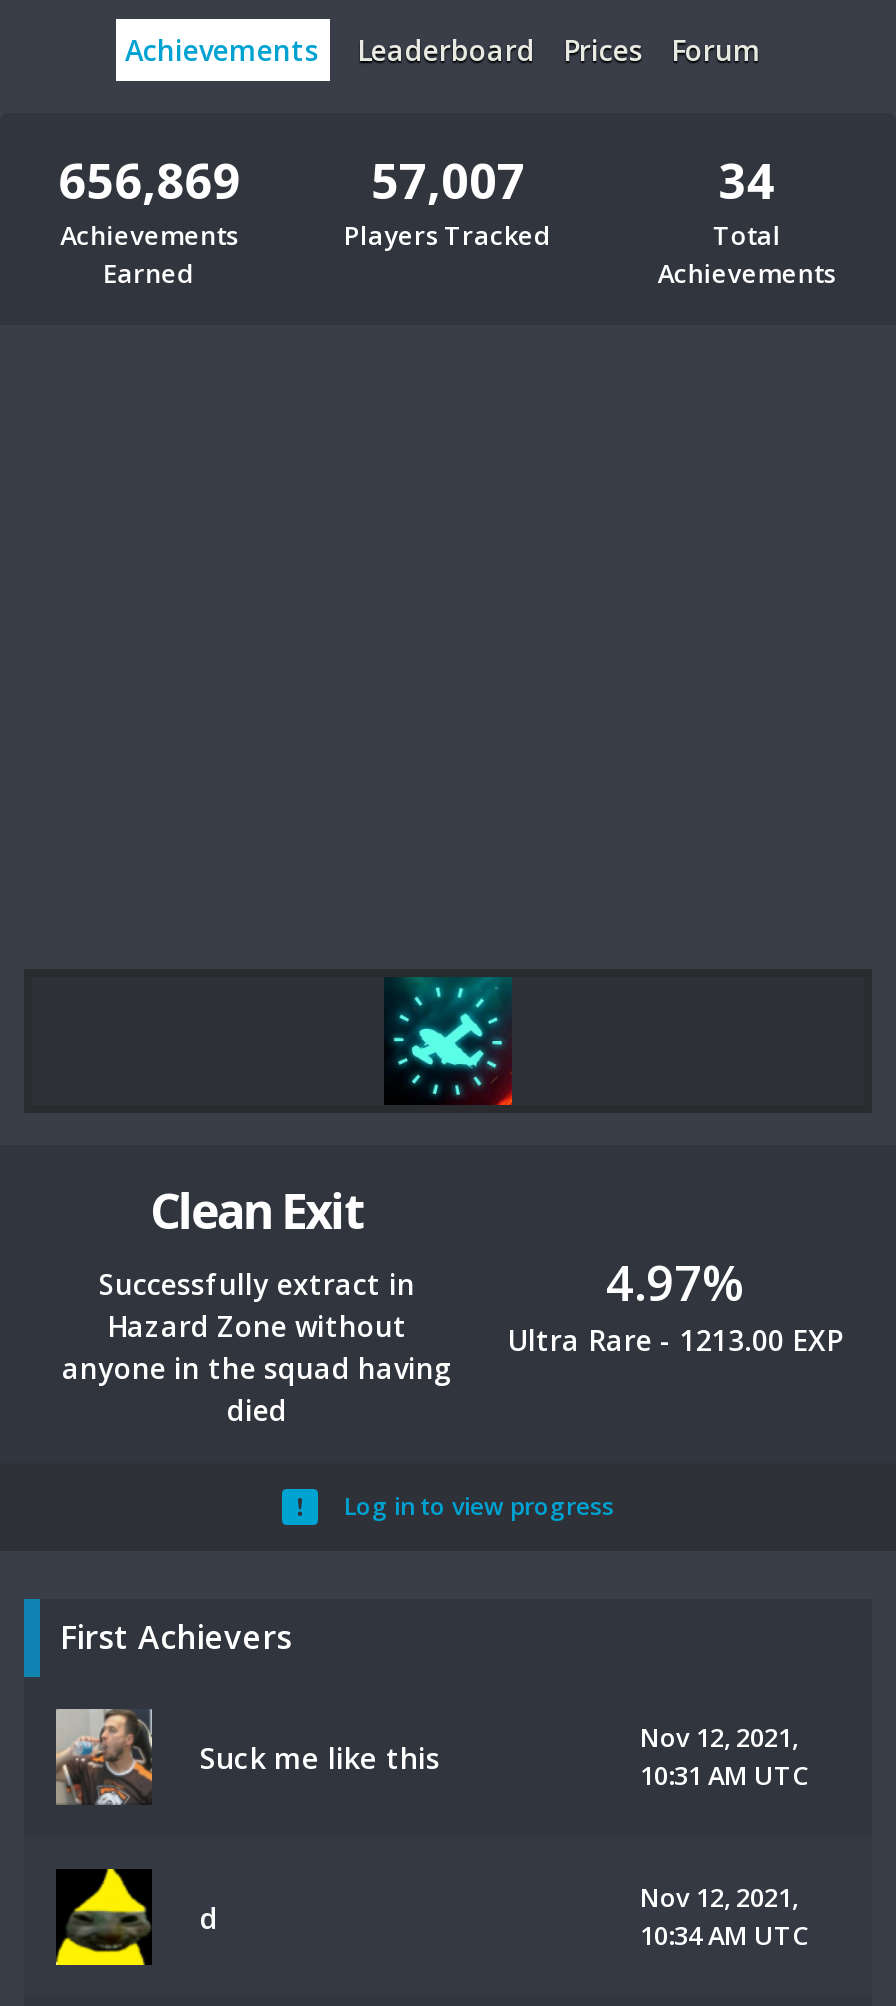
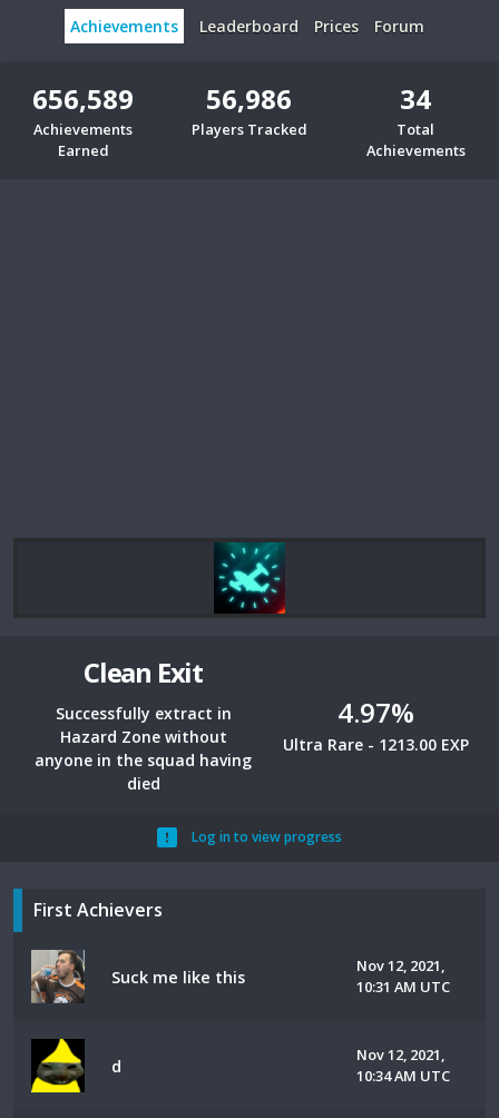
- 656,869
+ 656,589

- 57,007
+ 56,986
